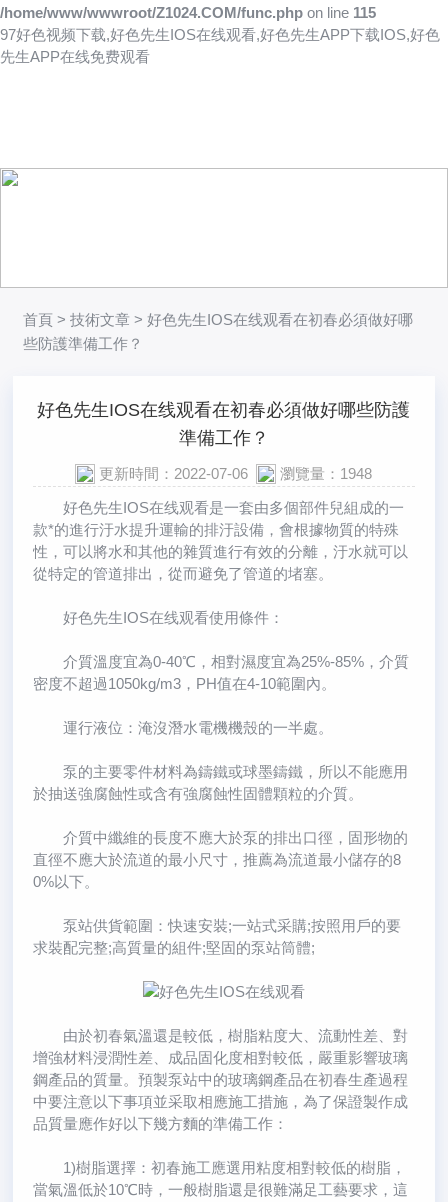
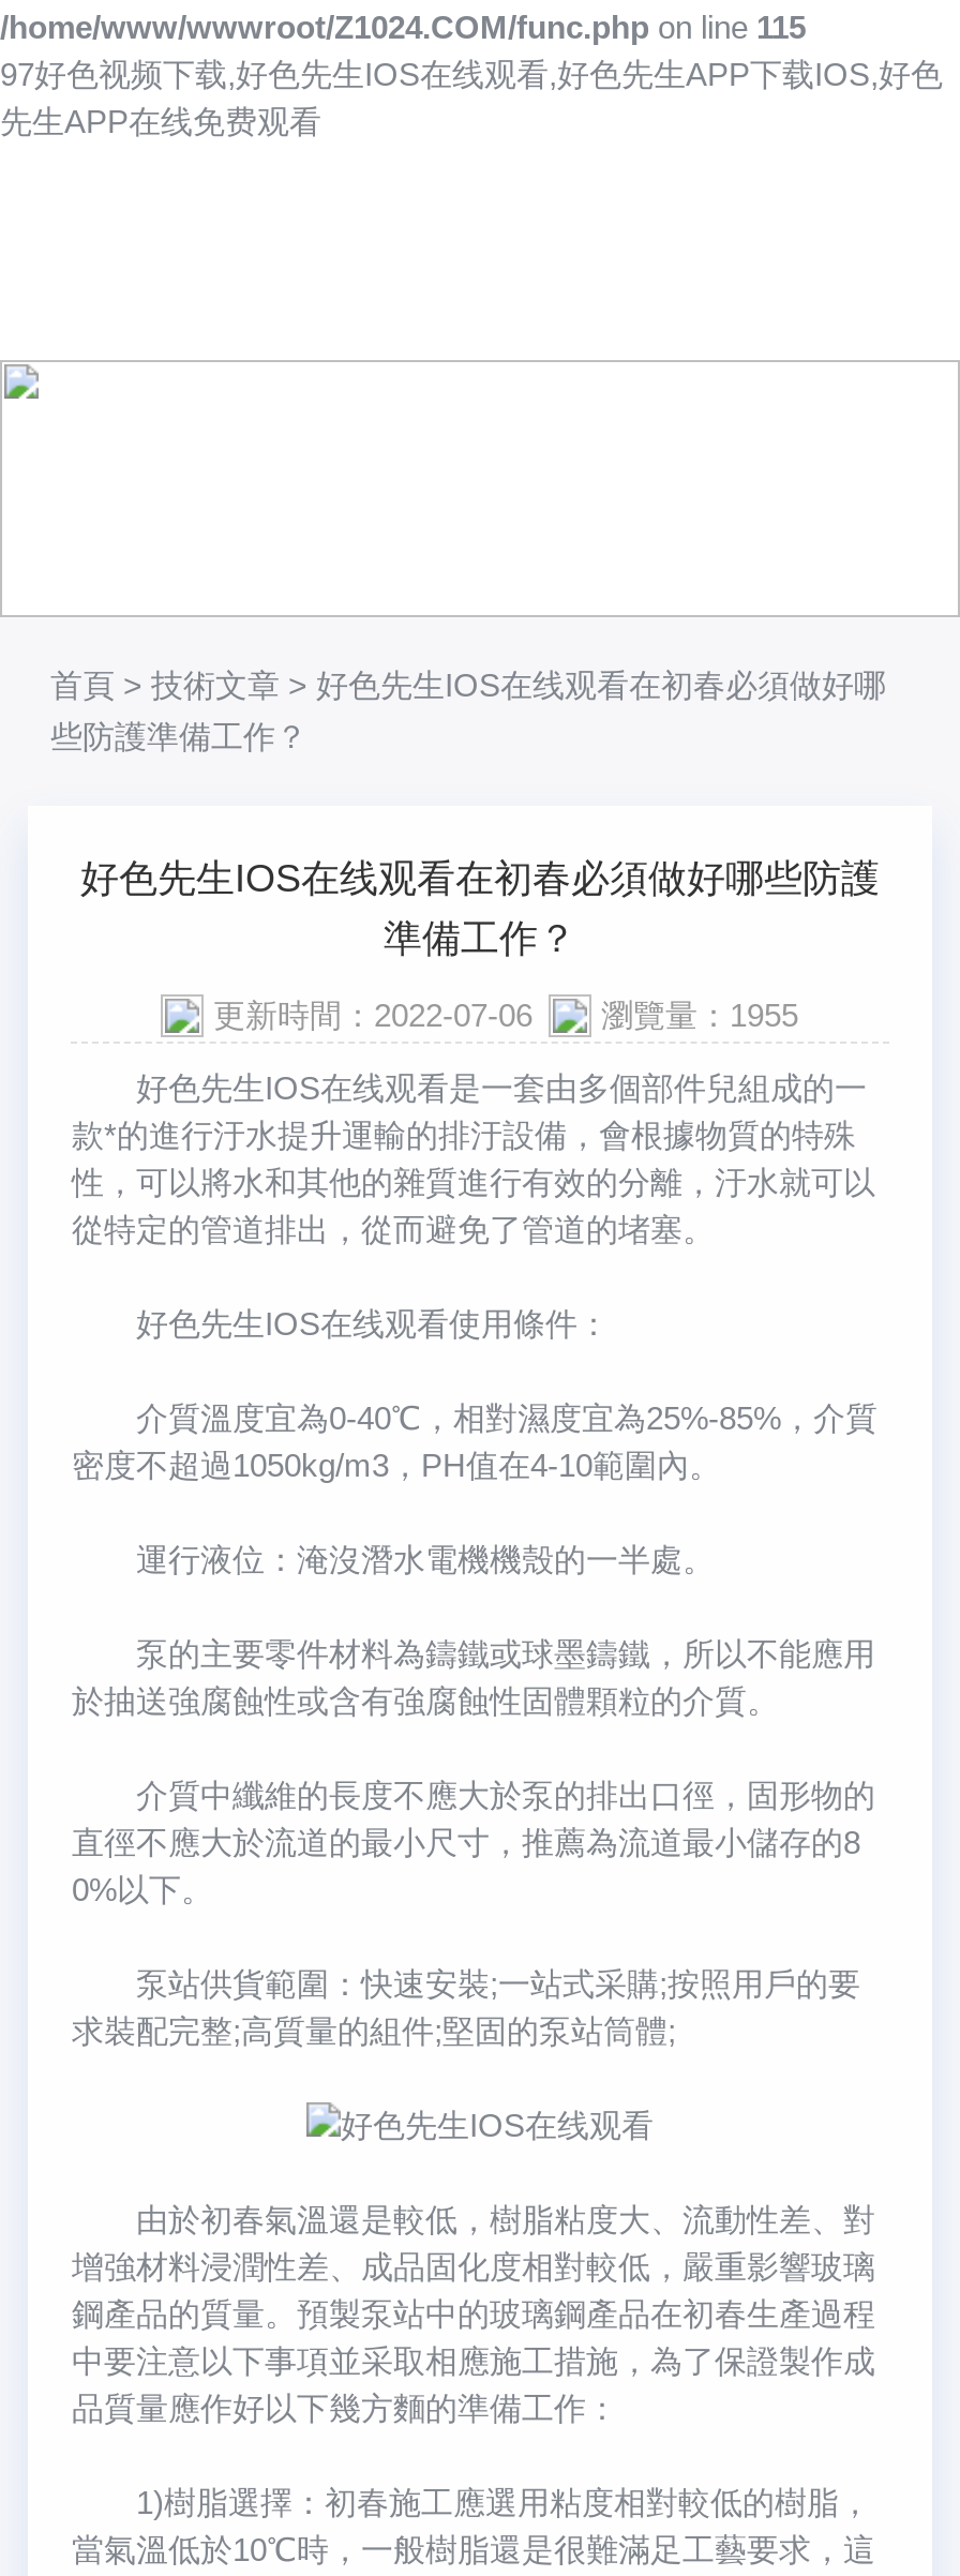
- 更新時間：2022-07-06 瀏覽量：1948
+ 更新時間：2022-07-06 瀏覽量：1955
